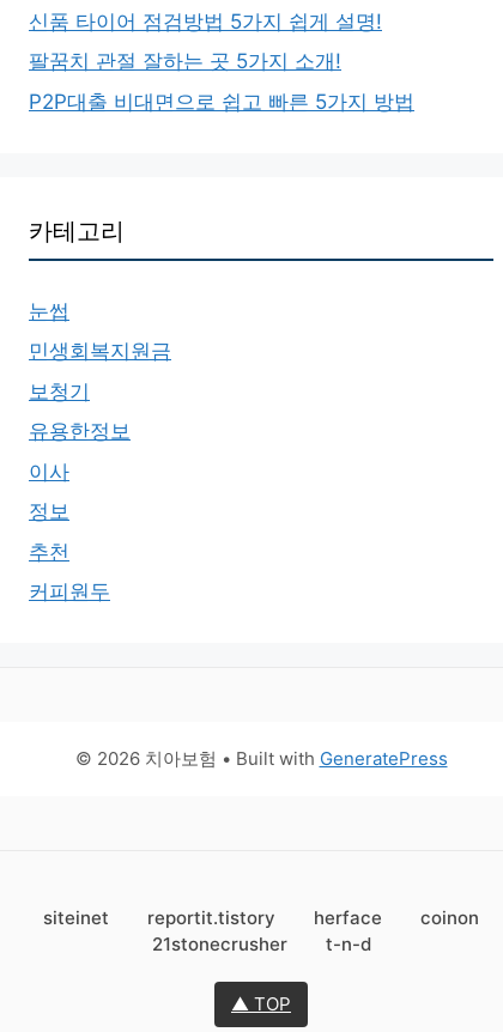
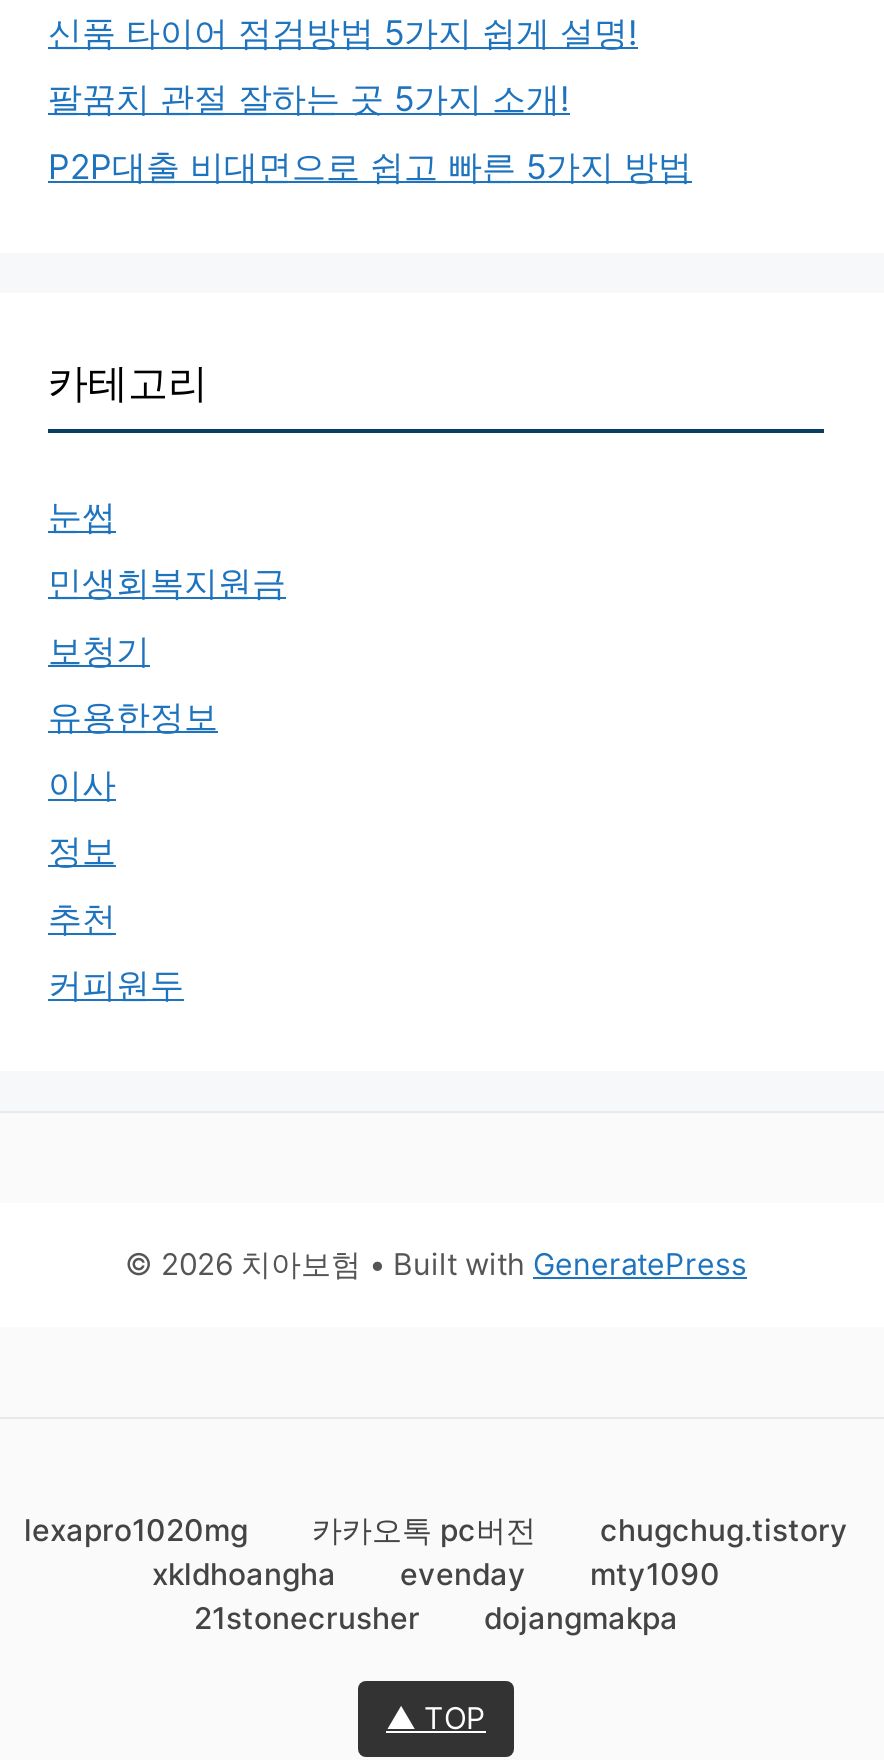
- siteinet
- reportit.tistory
- herface
- coinon
+ lexapro1020mg
+ 카카오톡 pc버전
+ chugchug.tistory
+ xkldhoangha
+ evenday
+ mty1090

- t-n-d
+ dojangmakpa
